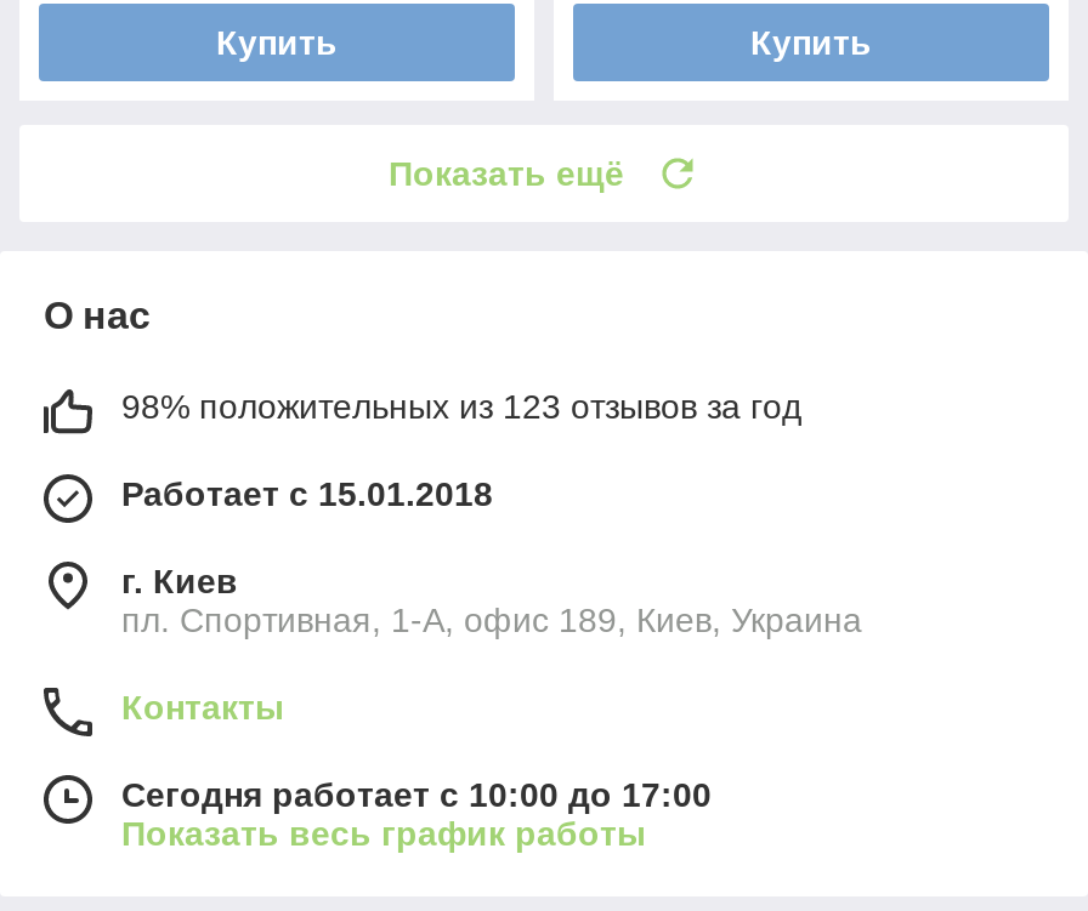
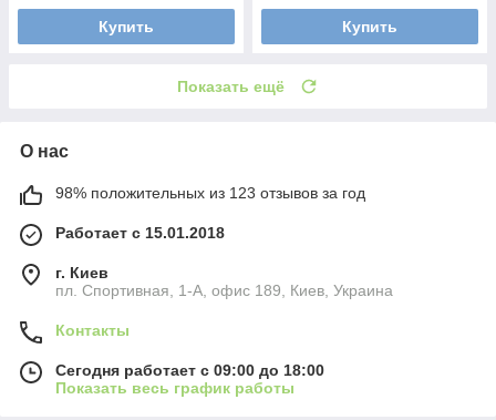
- Сегодня работает с 10:00 до 17:00
+ Сегодня работает с 09:00 до 18:00
